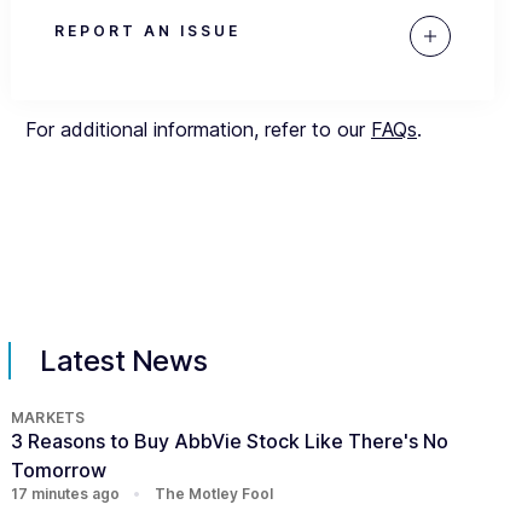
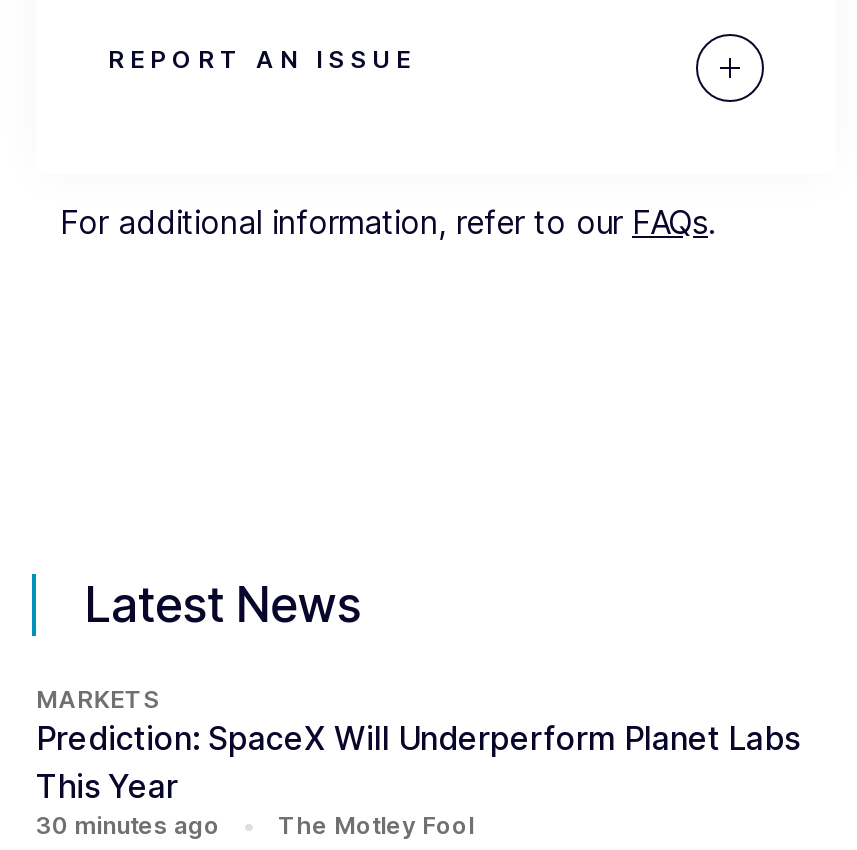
- 3 Reasons to Buy AbbVie Stock Like There's No
- Tomorrow
- 17 minutes ago
+ Prediction: SpaceX Will Underperform Planet Labs
+ This Year
+ 30 minutes ago
